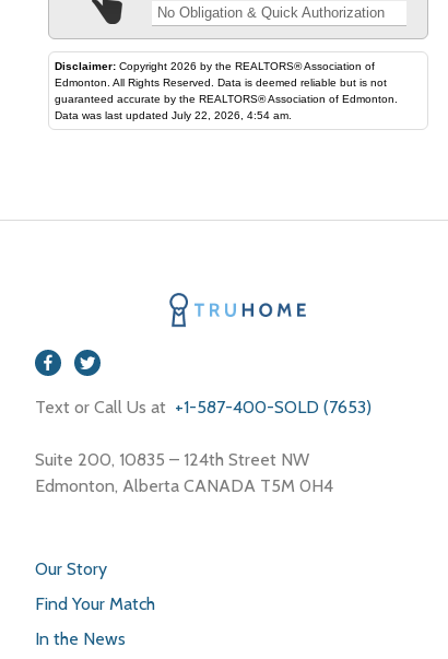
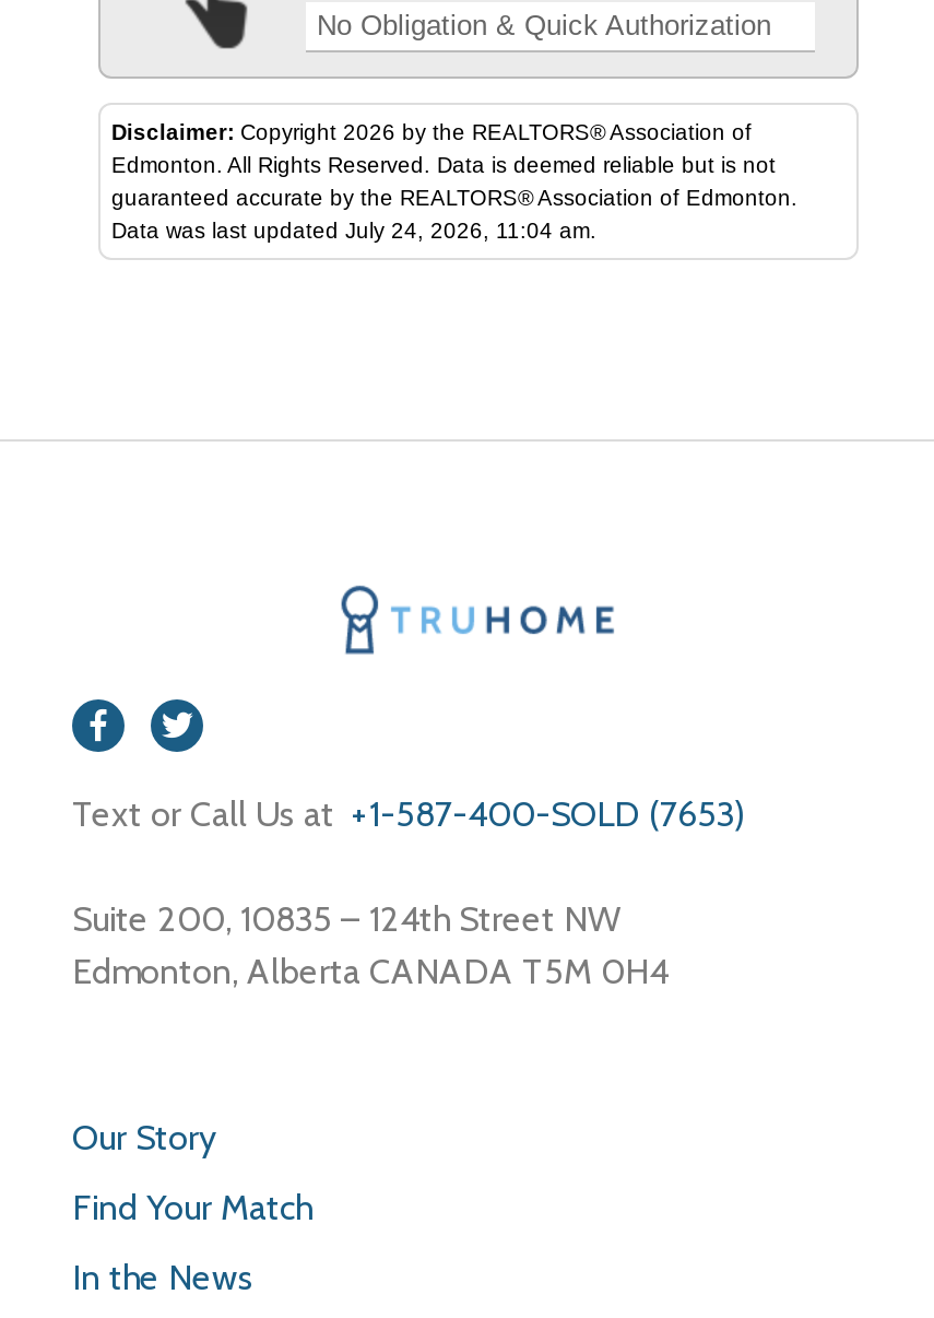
- Data was last updated July 22, 2026, 4:54 am.
+ Data was last updated July 24, 2026, 11:04 am.
